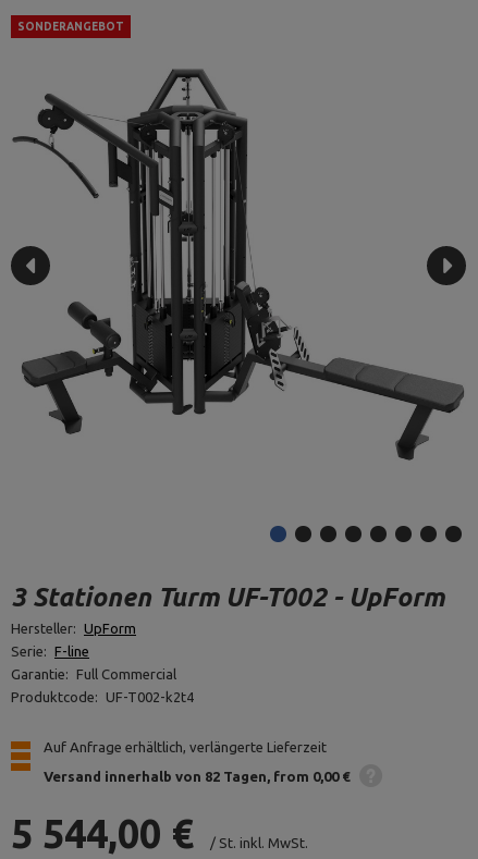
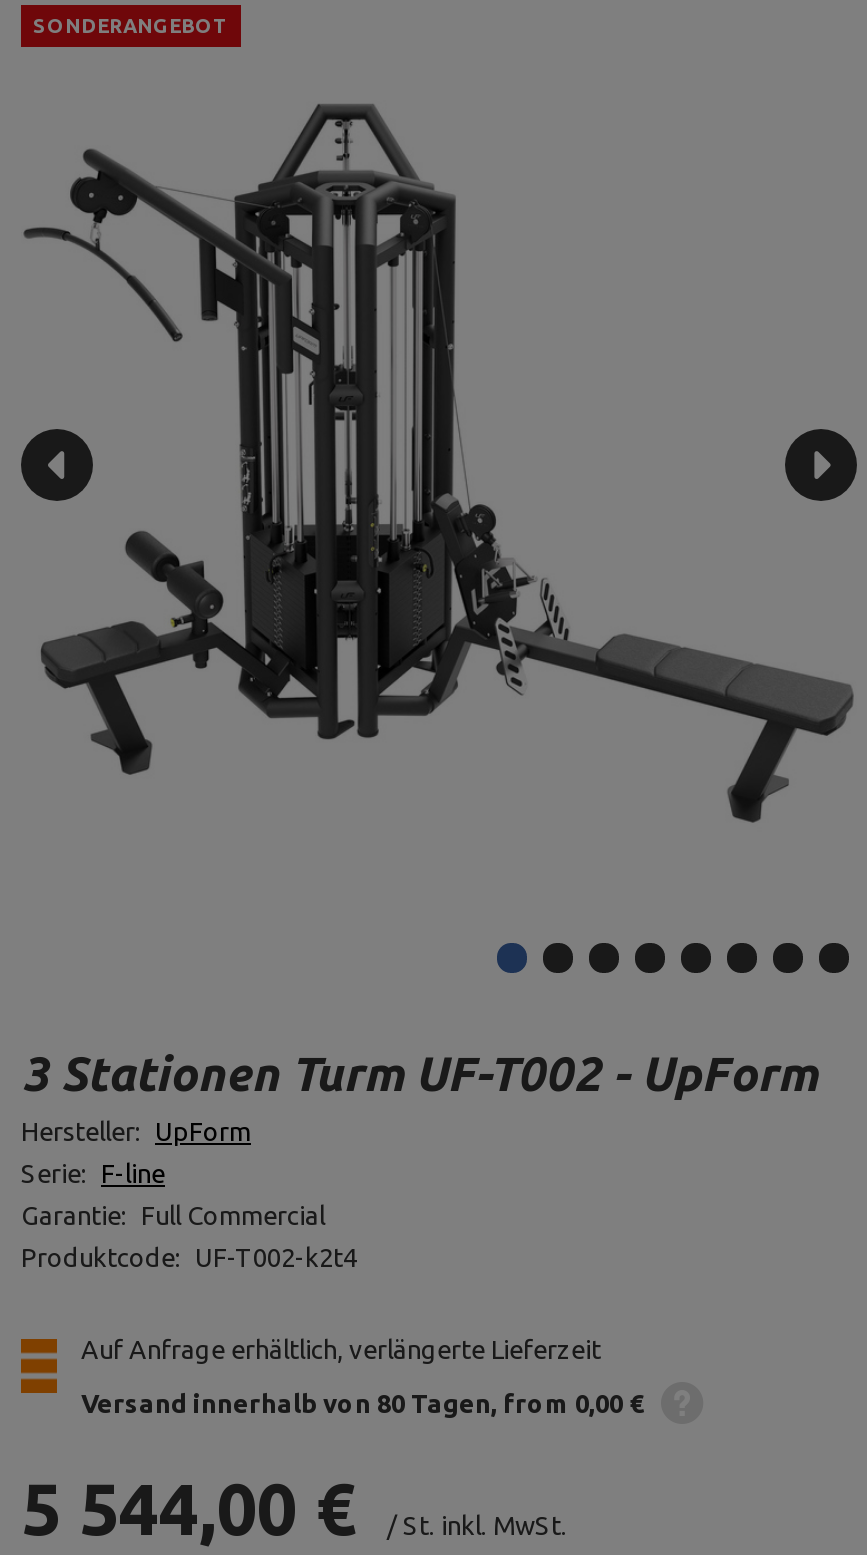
- Versand innerhalb von 82 Tagen from 0,00 €
+ Versand innerhalb von 80 Tagen from 0,00 €
